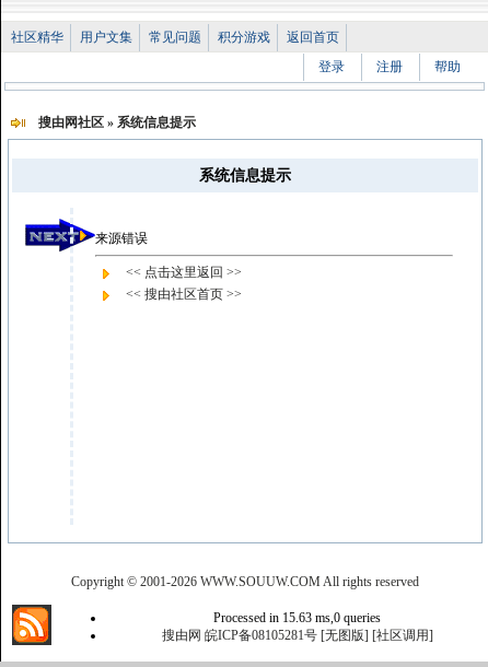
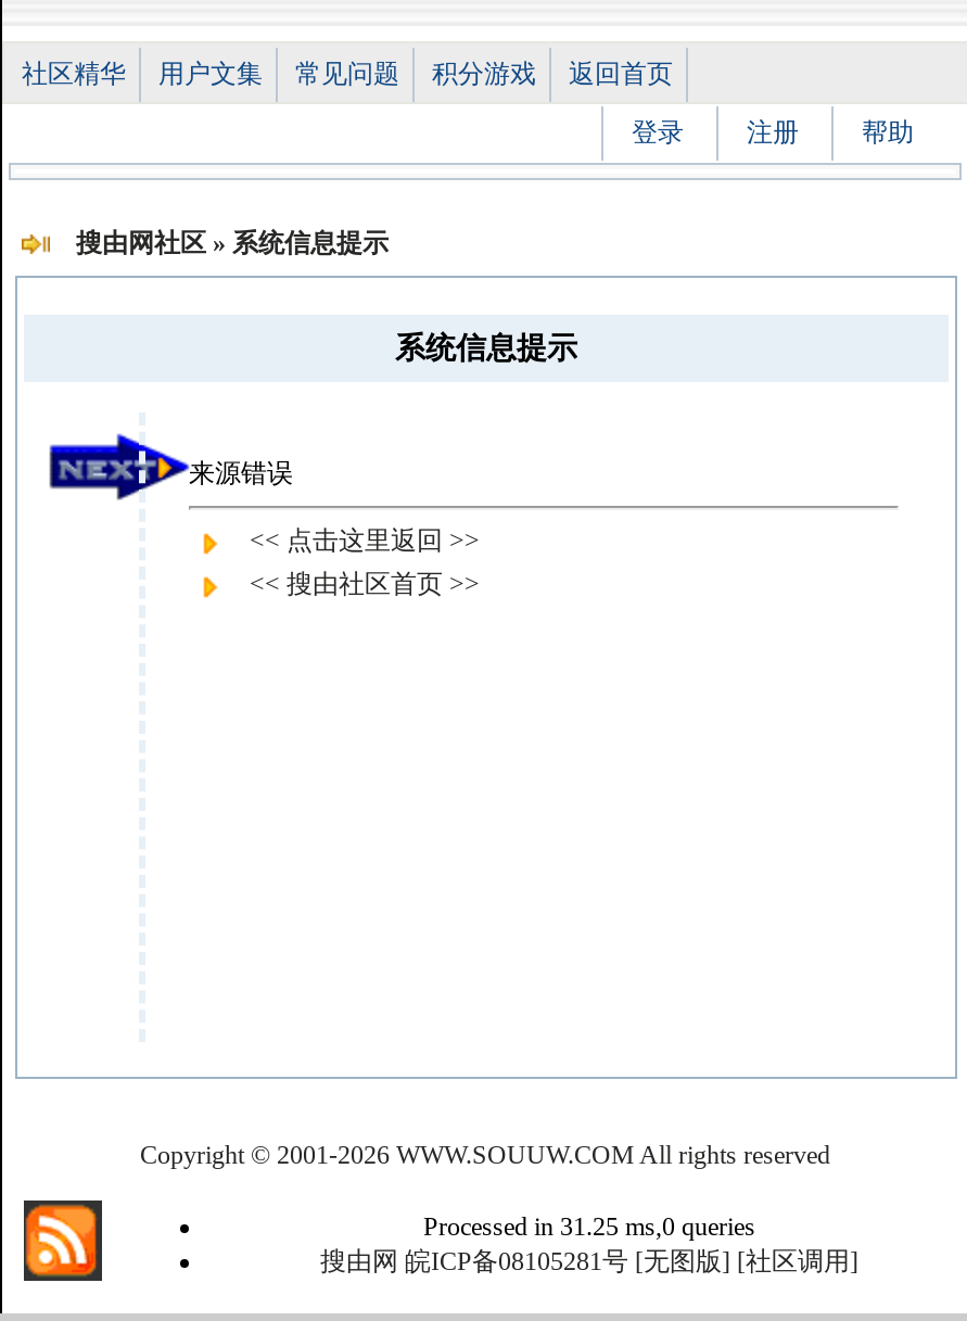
- Processed in 15.63 ms,0 queries
+ Processed in 31.25 ms,0 queries
